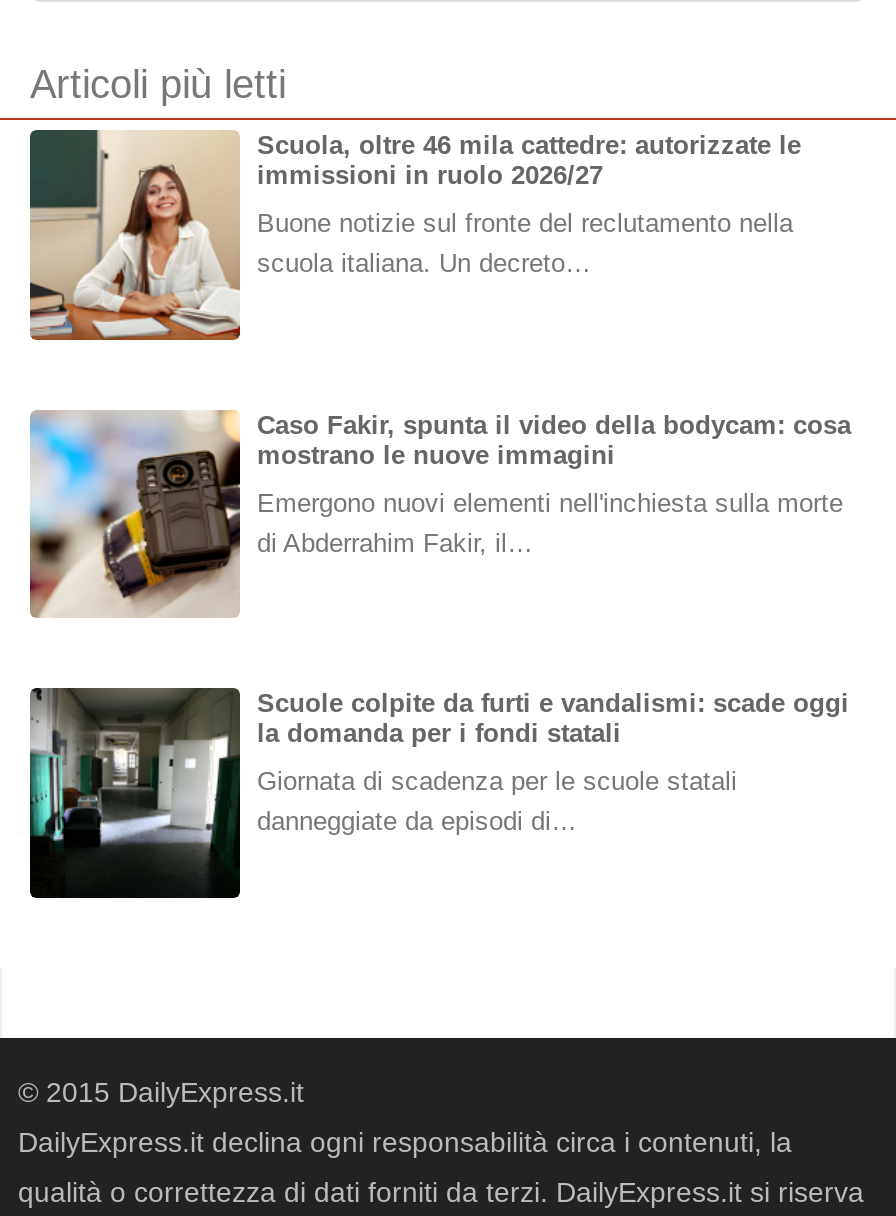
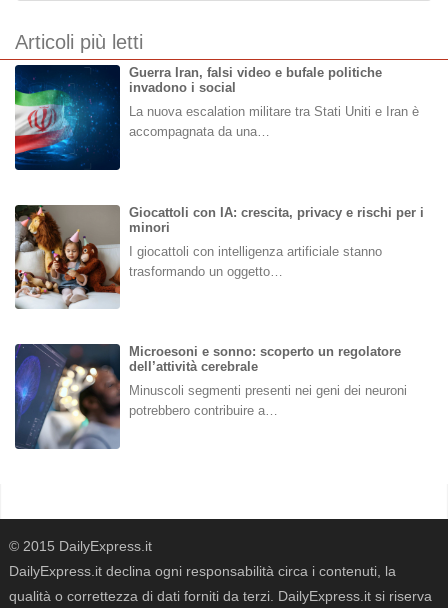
- [image]
- Scuola, oltre 46 mila cattedre: autorizzate le
- immissioni in ruolo 2026/27
+ [image]
+ Guerra Iran, falsi video e bufale politiche
+ invadono i social

- Buone notizie sul fronte del reclutamento nella
- scuola italiana. Un decreto…
+ La nuova escalation militare tra Stati Uniti e Iran è
+ accompagnata da una…

- [image]
- Caso Fakir, spunta il video della bodycam: cosa
- mostrano le nuove immagini
+ [image]
+ Giocattoli con IA: crescita, privacy e rischi per i
+ minori

- Emergono nuovi elementi nell'inchiesta sulla morte
- di Abderrahim Fakir, il…
+ I giocattoli con intelligenza artificiale stanno
+ trasformando un oggetto…

- [image]
- Scuole colpite da furti e vandalismi: scade oggi
- la domanda per i fondi statali
+ [image]
+ Microesoni e sonno: scoperto un regolatore
+ dell’attività cerebrale

- Giornata di scadenza per le scuole statali
- danneggiate da episodi di…
+ Minuscoli segmenti presenti nei geni dei neuroni
+ potrebbero contribuire a…
